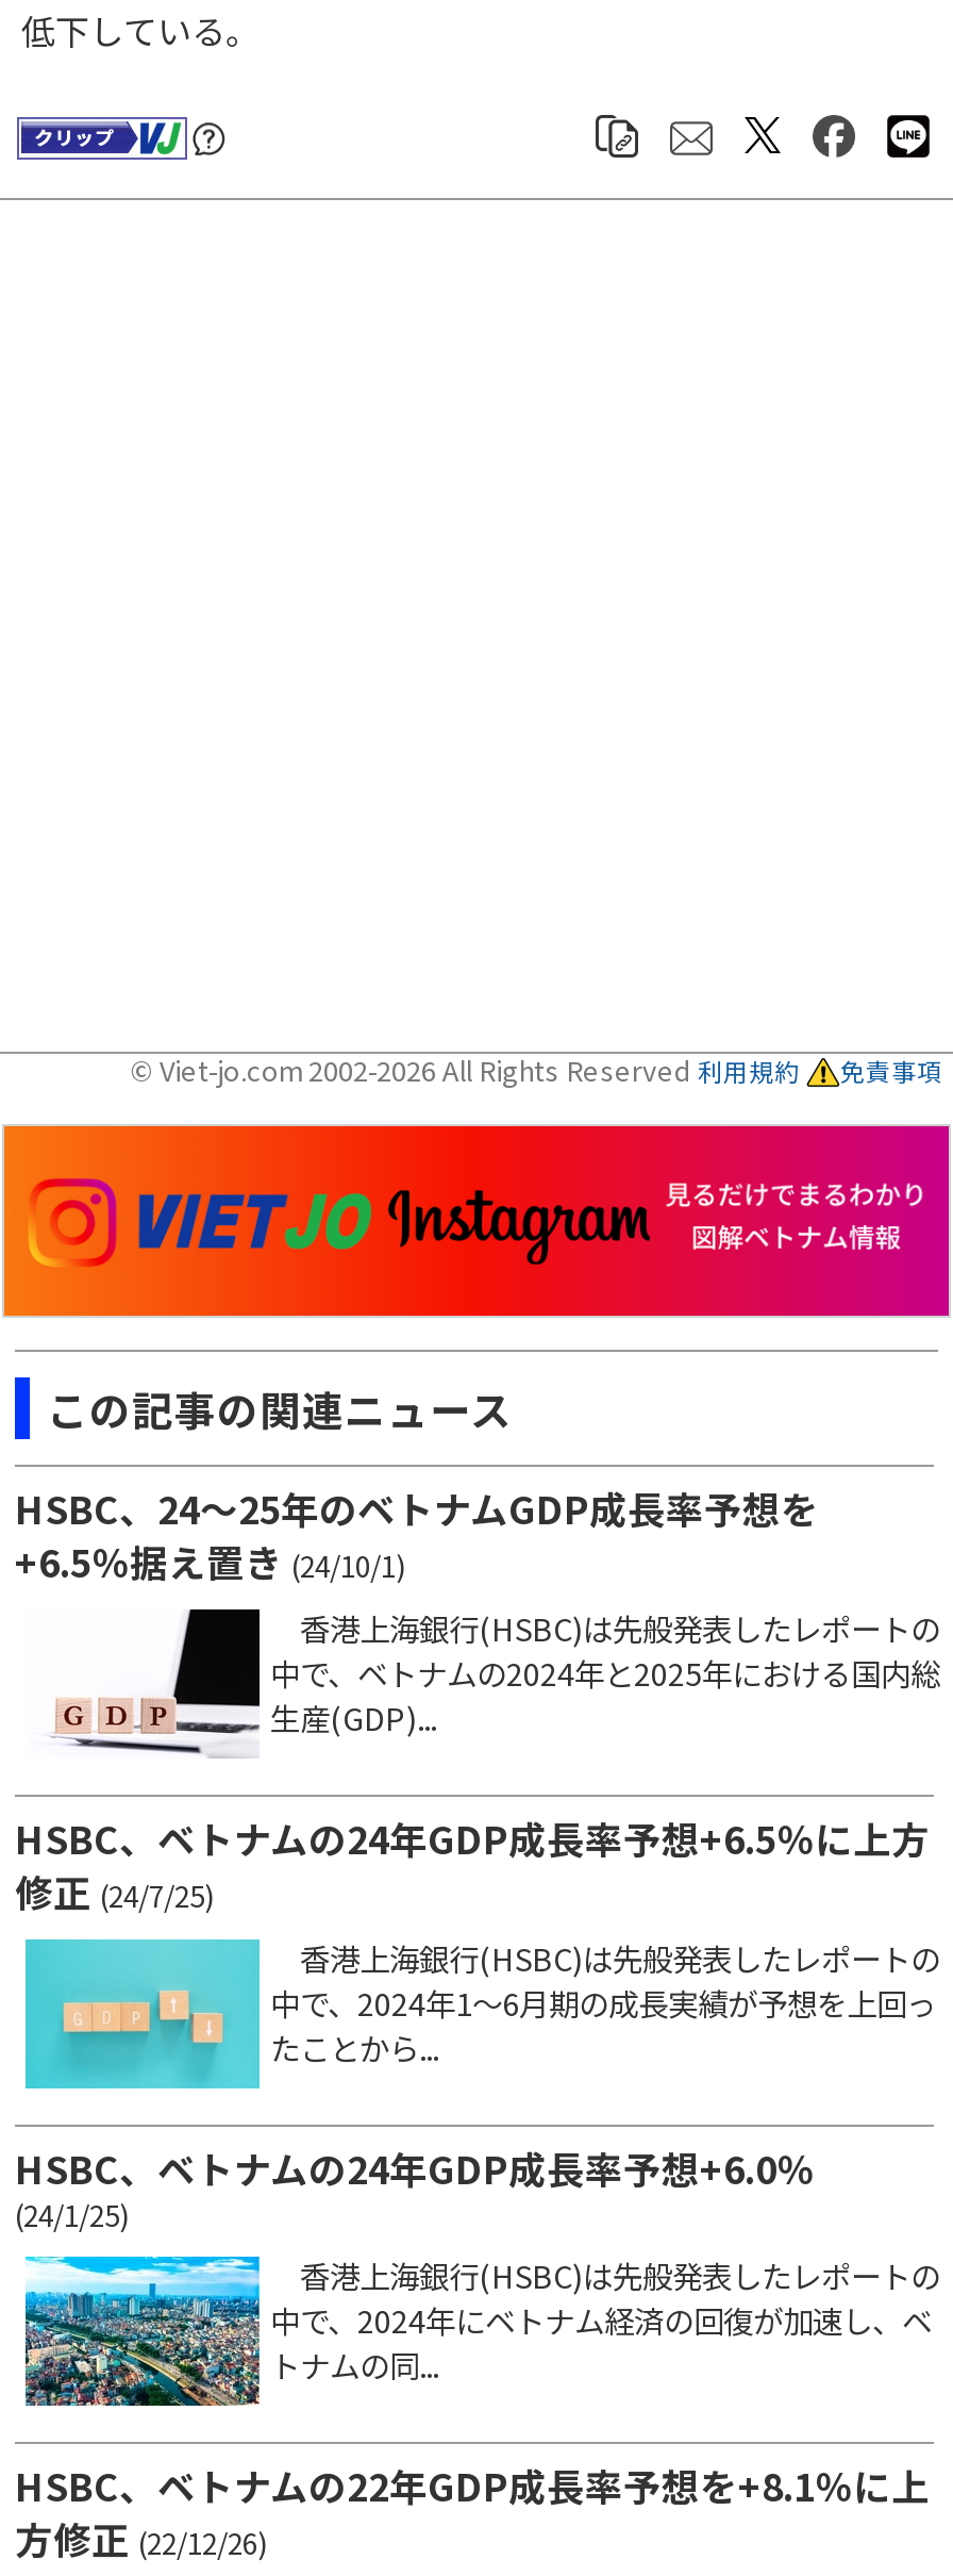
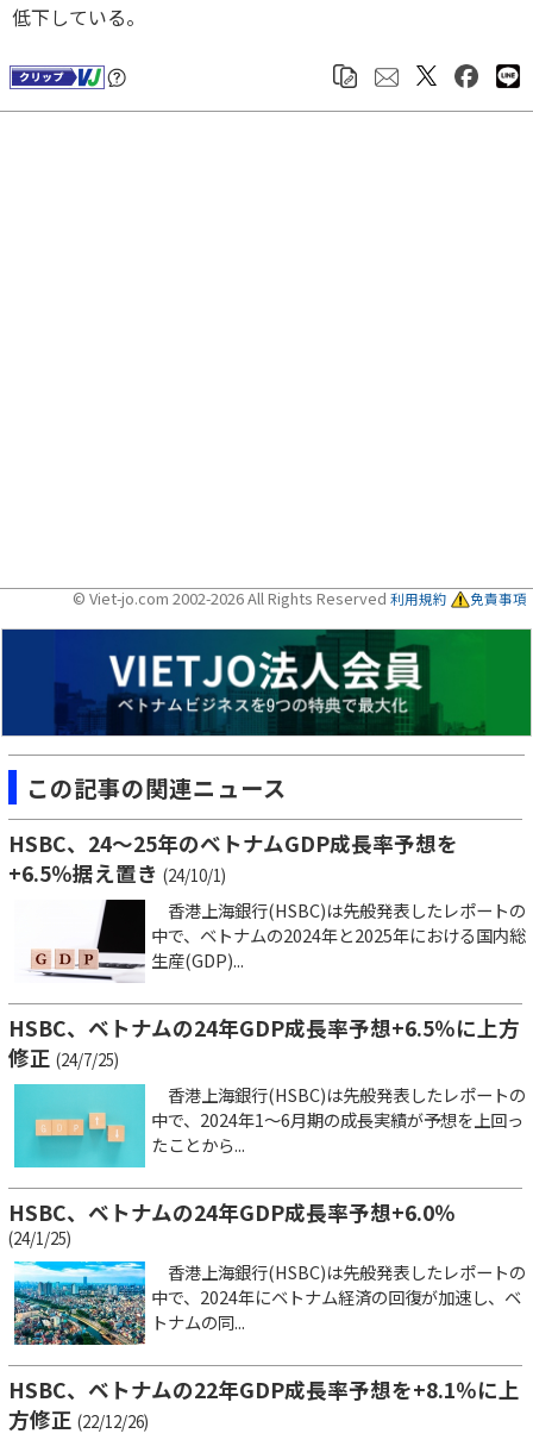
- [image]
+ [image]
